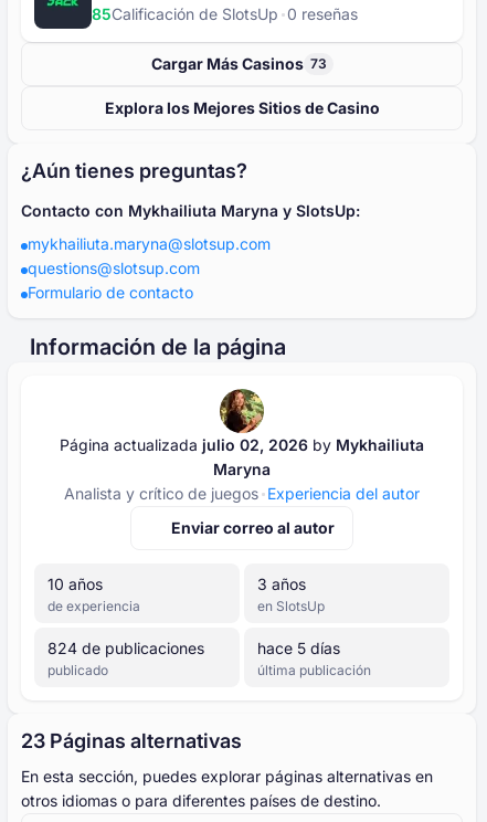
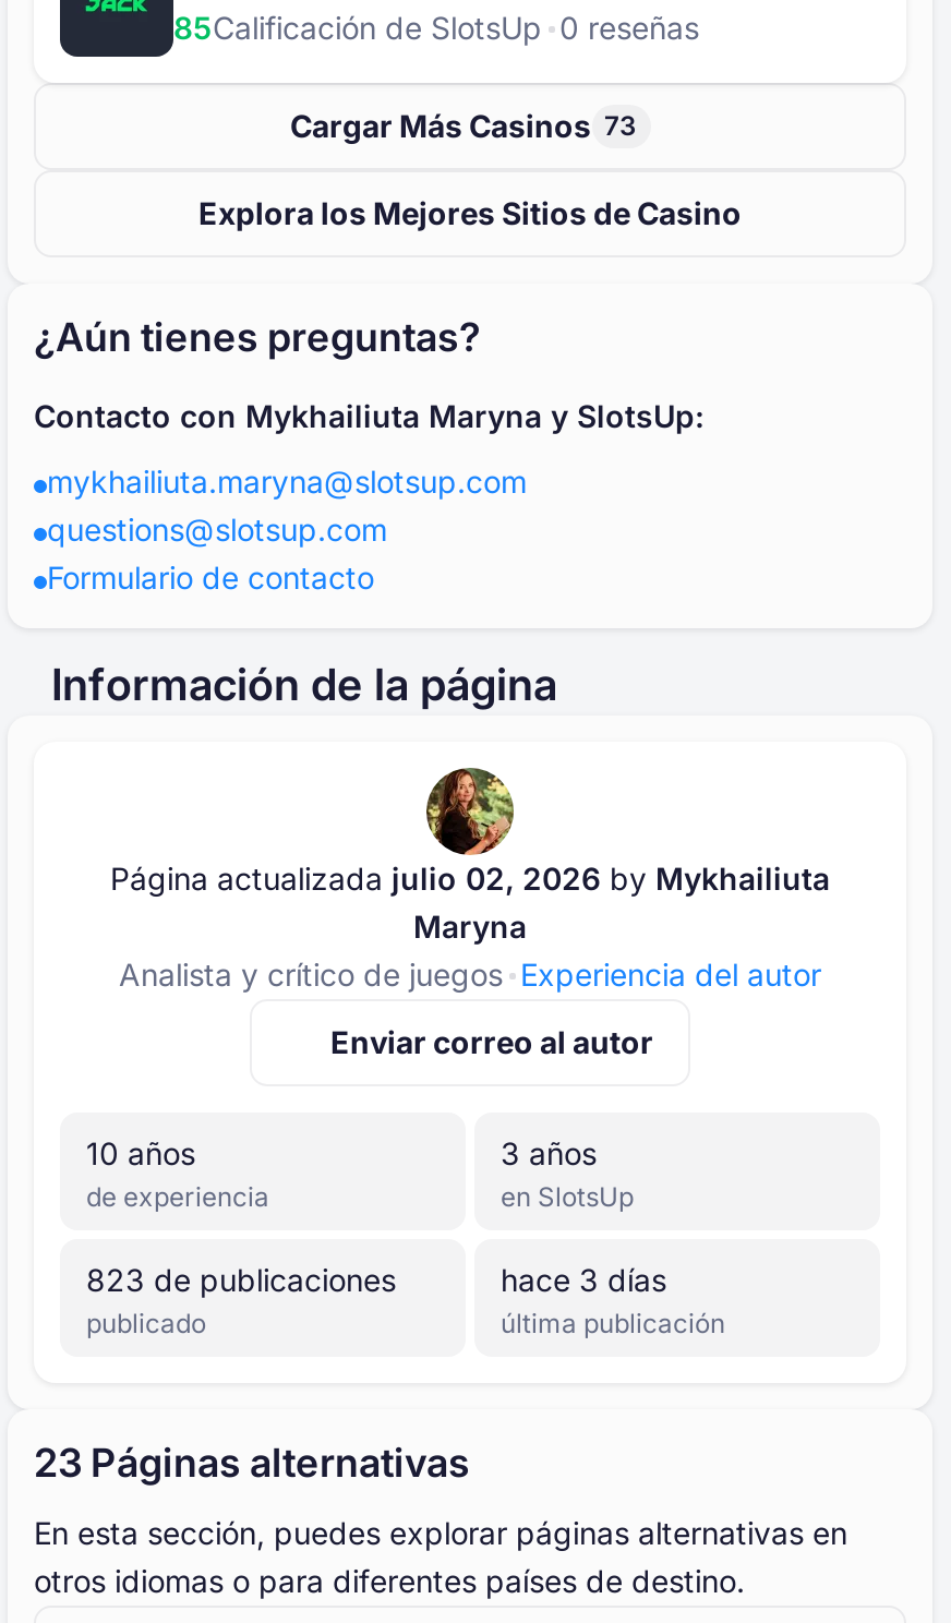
- 824 de publicaciones
+ 823 de publicaciones

- hace 5 días
+ hace 3 días
